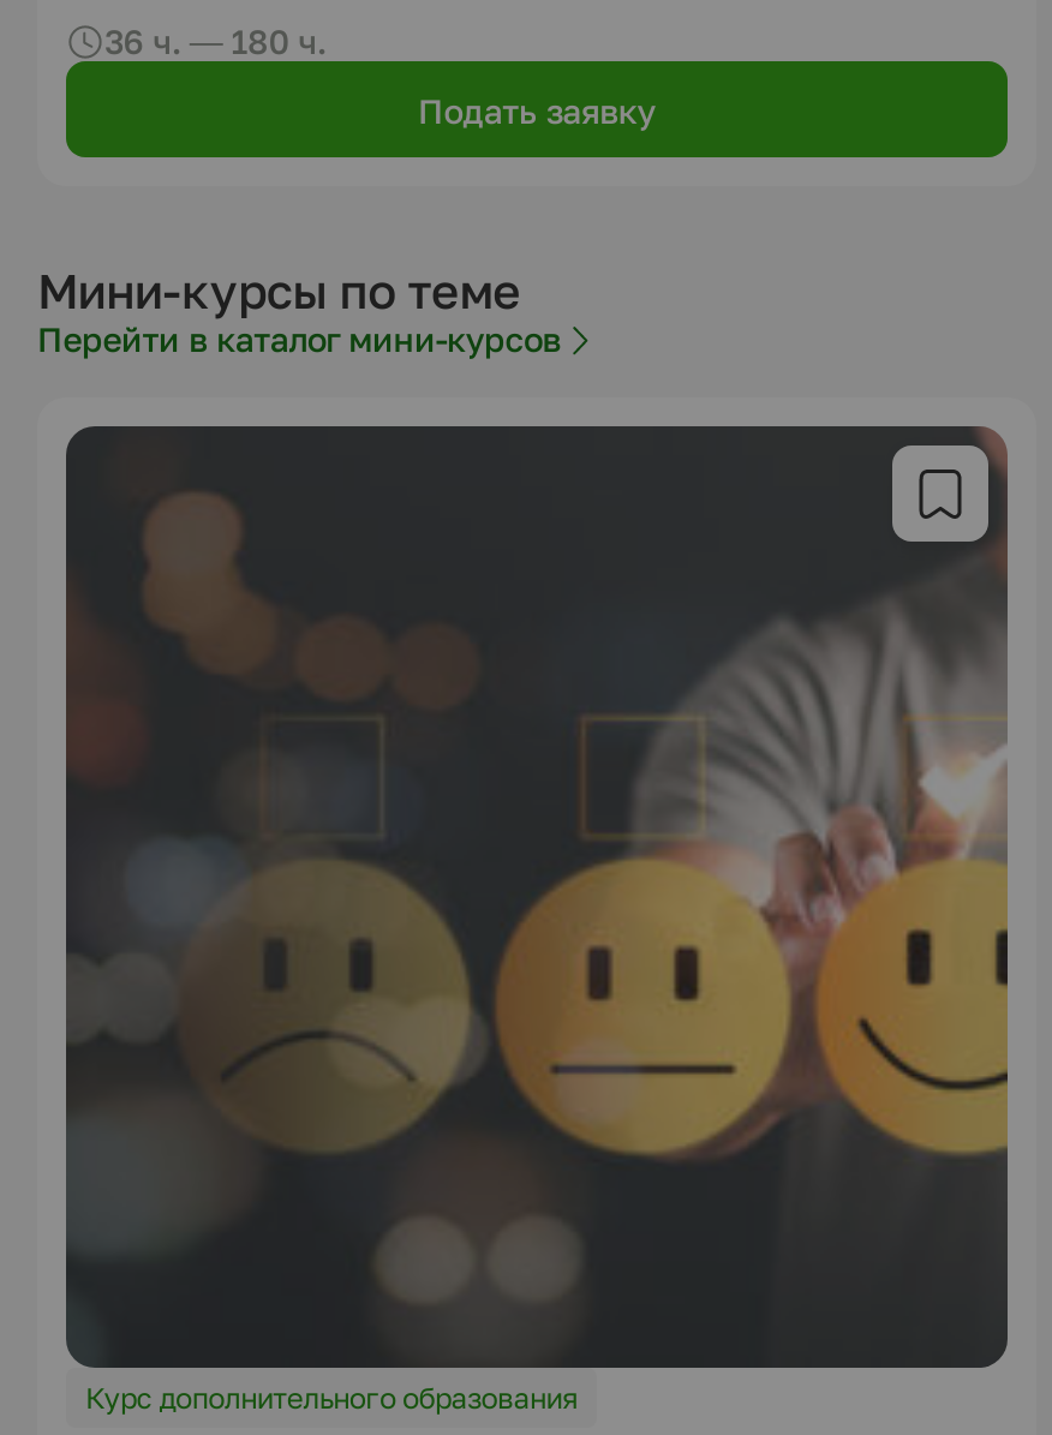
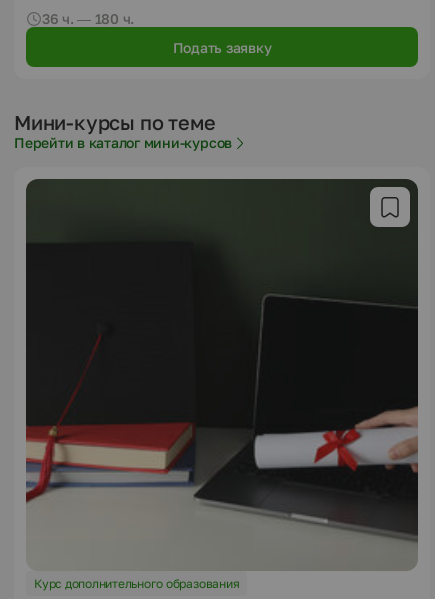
- [image]
+ [image]
